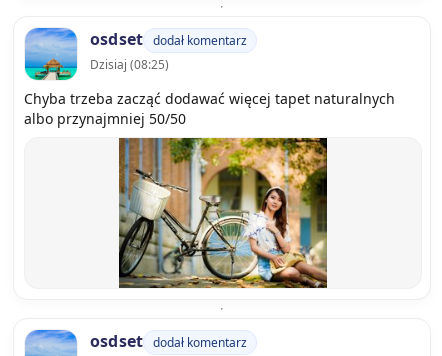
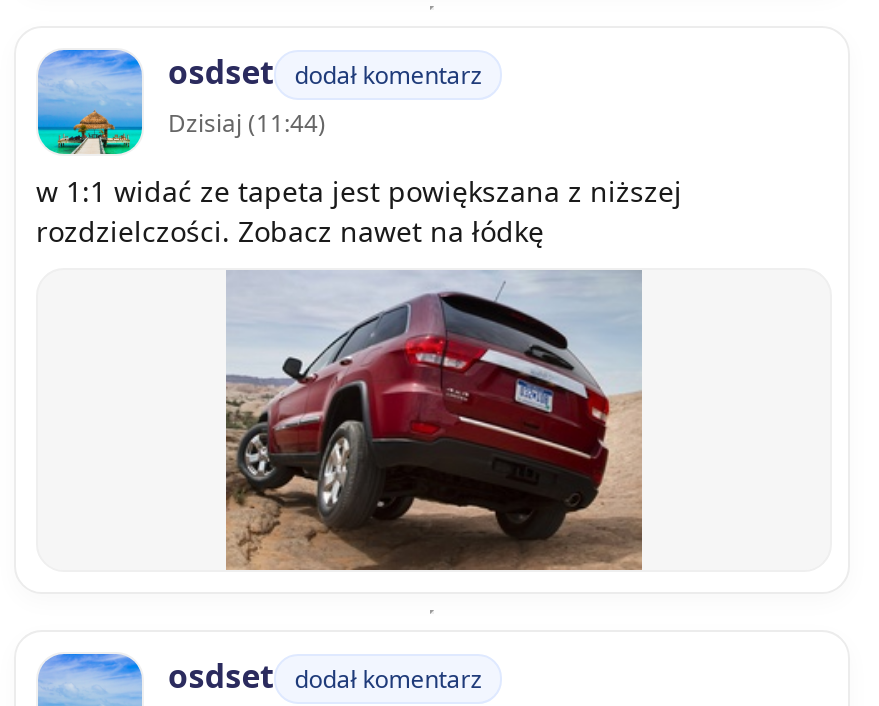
- Dzisiaj (08:25)
+ Dzisiaj (11:44)

- Chyba trzeba zacząć dodawać więcej tapet naturalnych
- albo przynajmniej 50/50
+ w 1:1 widać ze tapeta jest powiększana z niższej
+ rozdzielczości. Zobacz nawet na łódkę

- [image]
+ [image]
